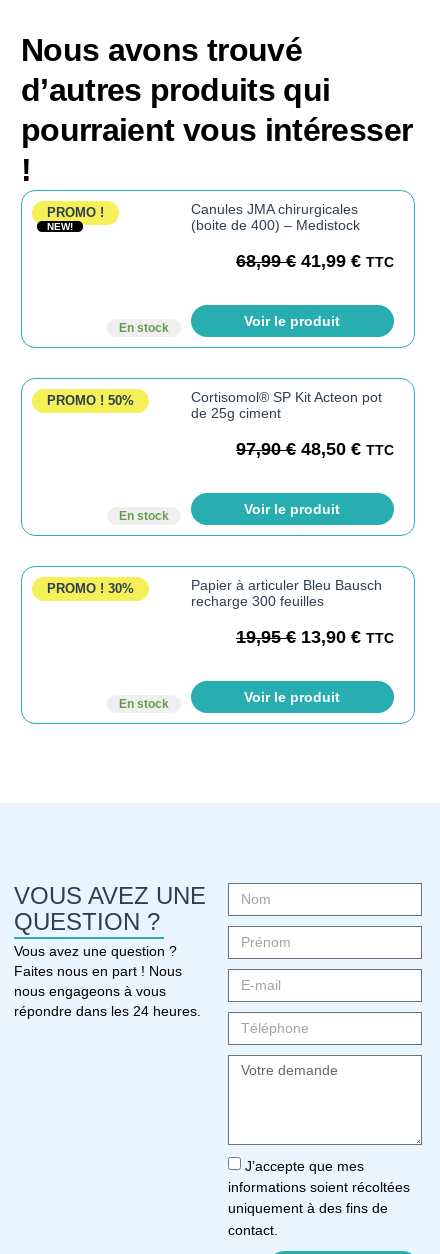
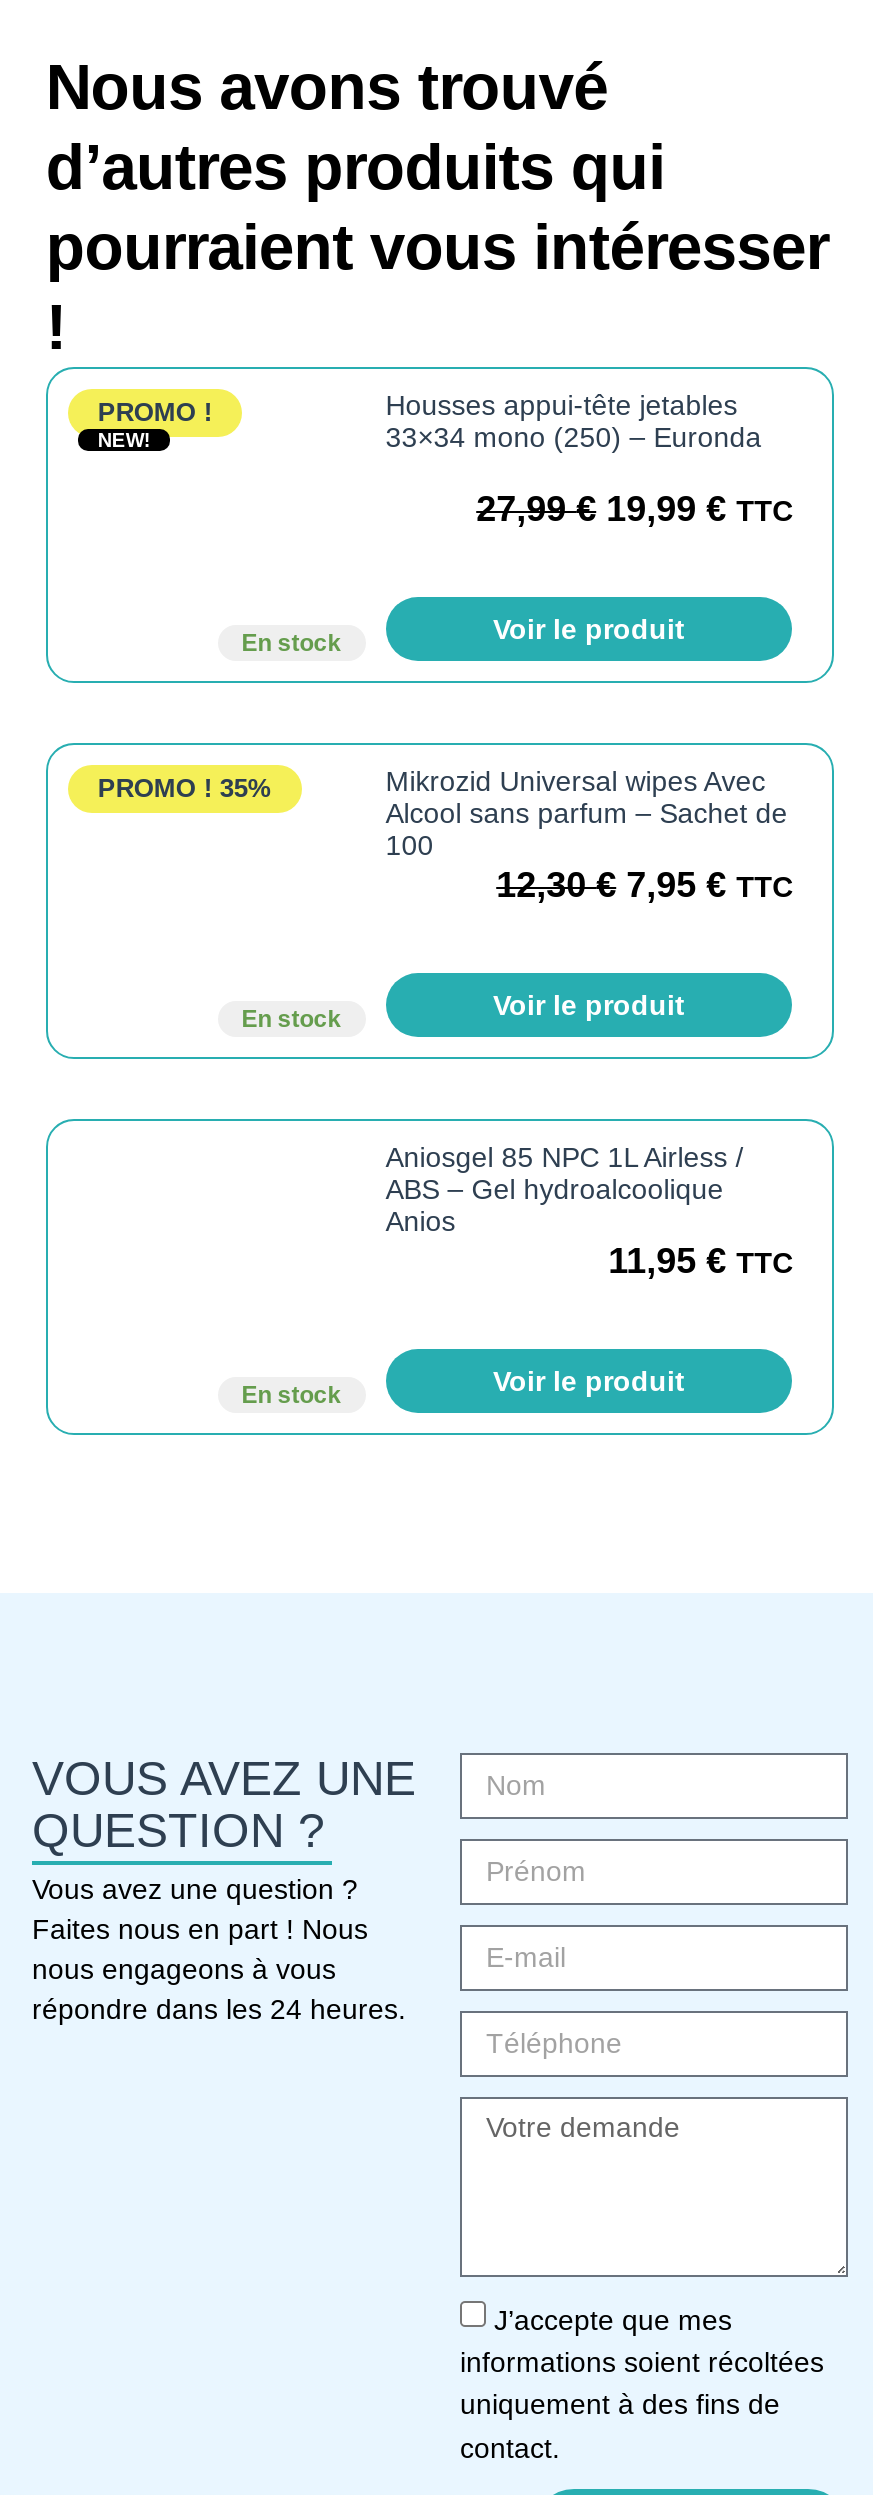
- Canules JMA chirurgicales
- (boite de 400) – Medistock
+ Housses appui-tête jetables
+ 33×34 mono (250) – Euronda

- 68,99€ 41,99 € TTC
+ 27,99€ 19,99 € TTC

- PROMO ! 50%
+ PROMO ! 35%

- Cortisomol® SP Kit Acteon pot
- de 25g ciment
- 97,90€ 48,50 € TTC
+ Mikrozid Universal wipes Avec
+ Alcool sans parfum – Sachet de
+ 100
+ 12,30€ 7,95 € TTC

- PROMO ! 30%

- Papier à articuler Bleu Bausch
- recharge 300 feuilles
- 19,95€ 13,90 € TTC
+ Aniosgel 85 NPC 1L Airless /
+ ABS – Gel hydroalcoolique
+ Anios
+ 11,95 € TTC
